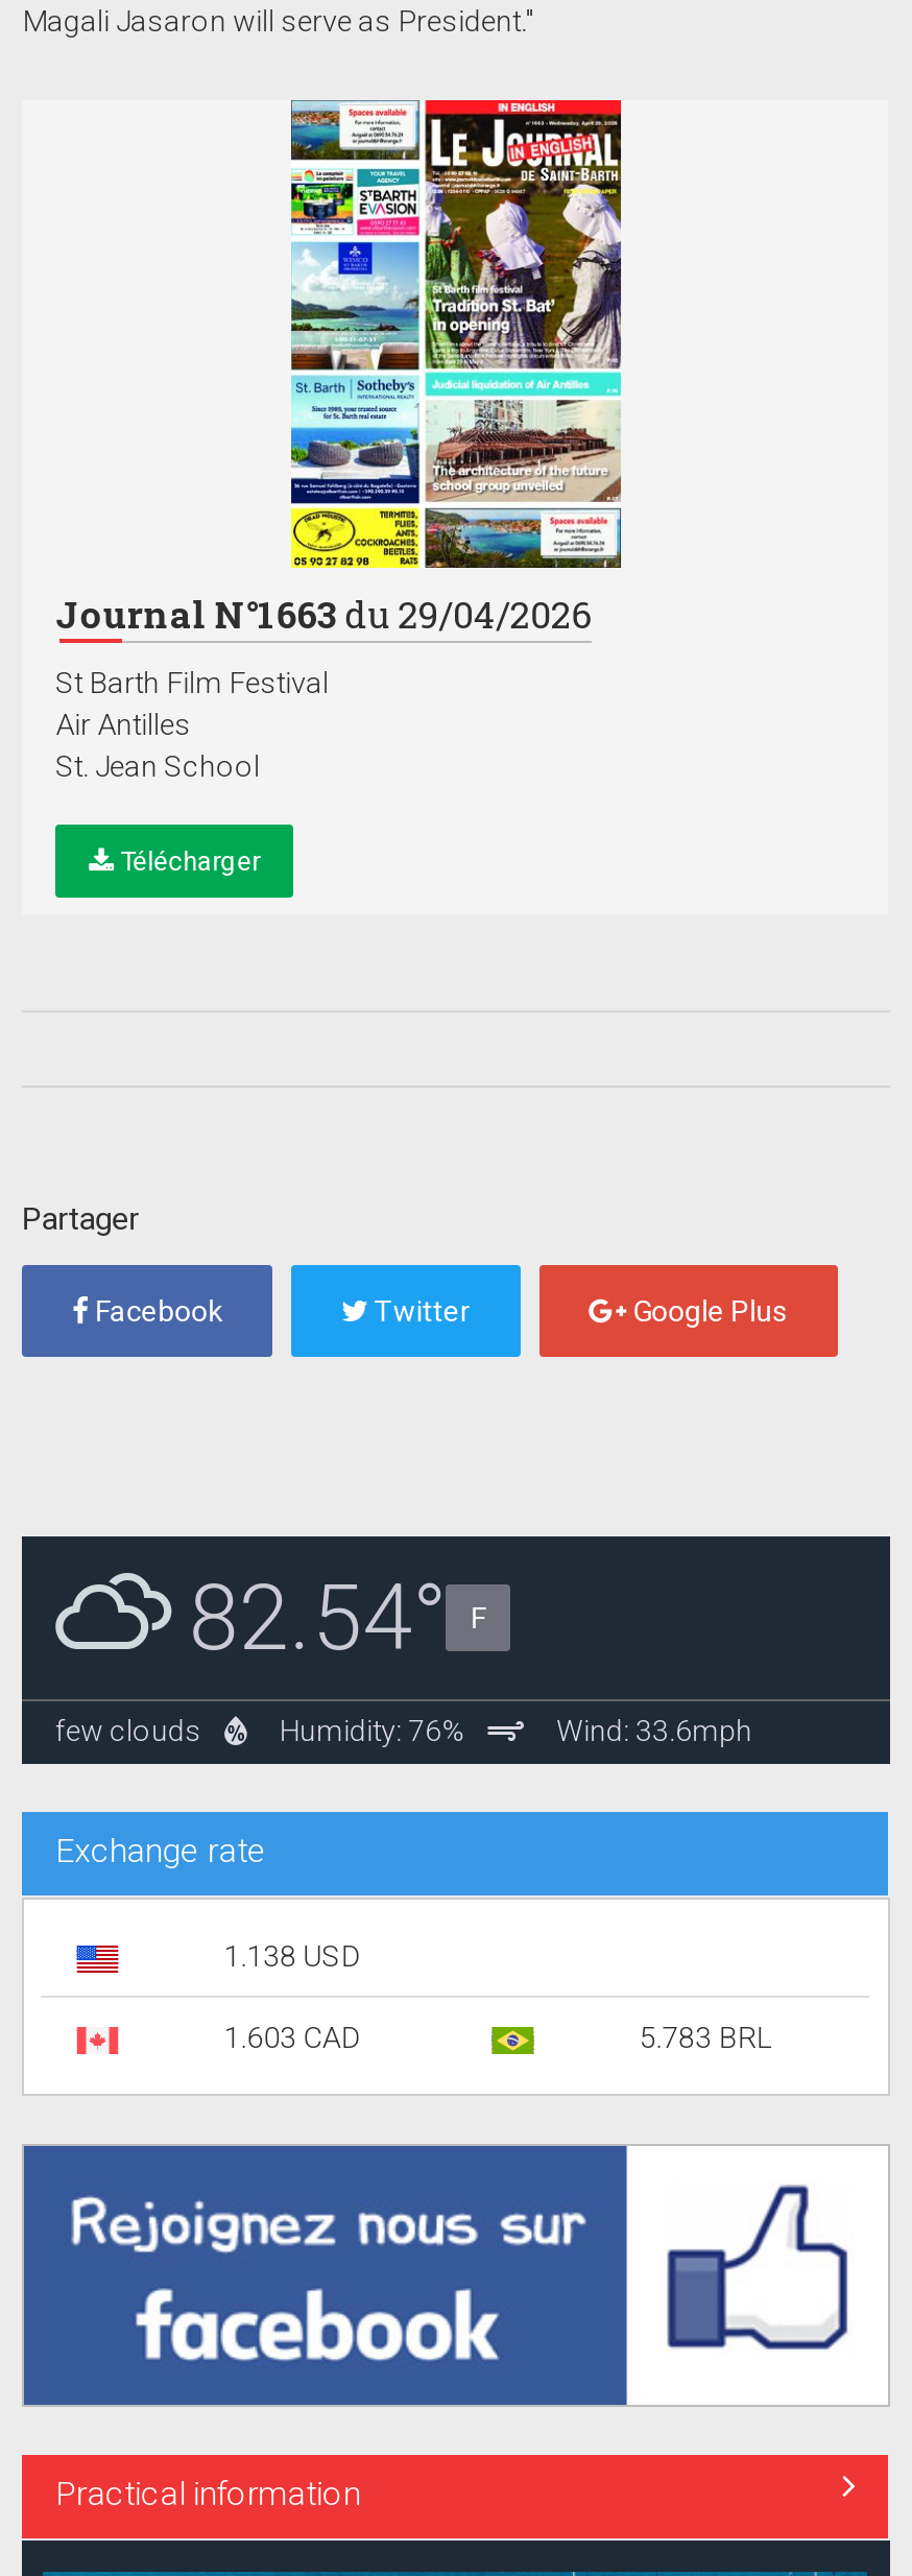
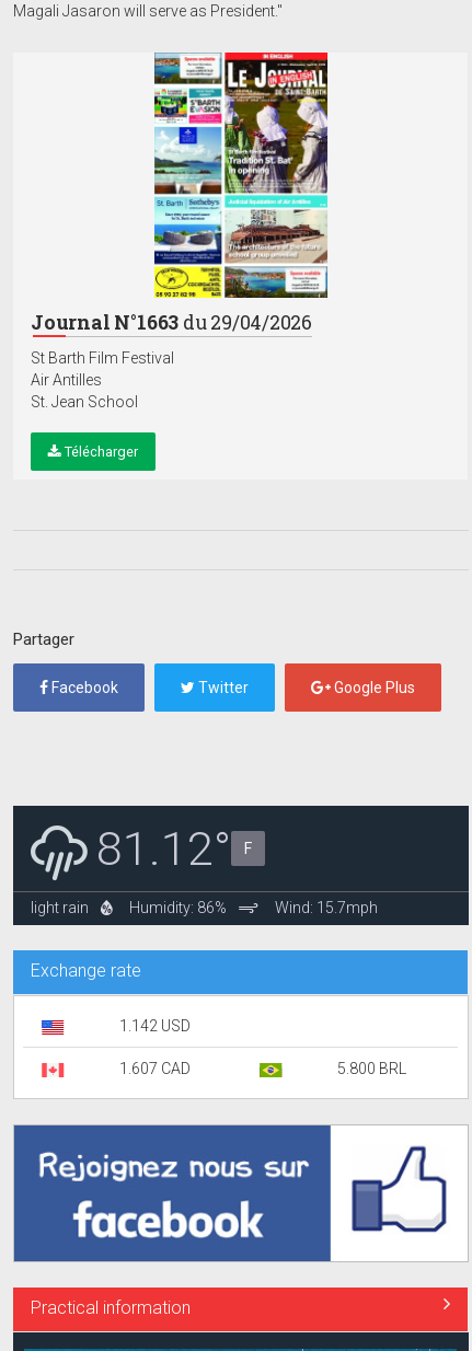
- [image]
- few clouds
- Humidity: 76%
- Wind: 33.6mph
+ [image]
+ light rain
+ Humidity: 86%
+ Wind: 15.7mph

- 82.54° F
+ 81.12° F

- 1.138 USD
+ 1.142 USD

- 1.603 CAD
+ 1.607 CAD

- 5.783 BRL
+ 5.800 BRL
